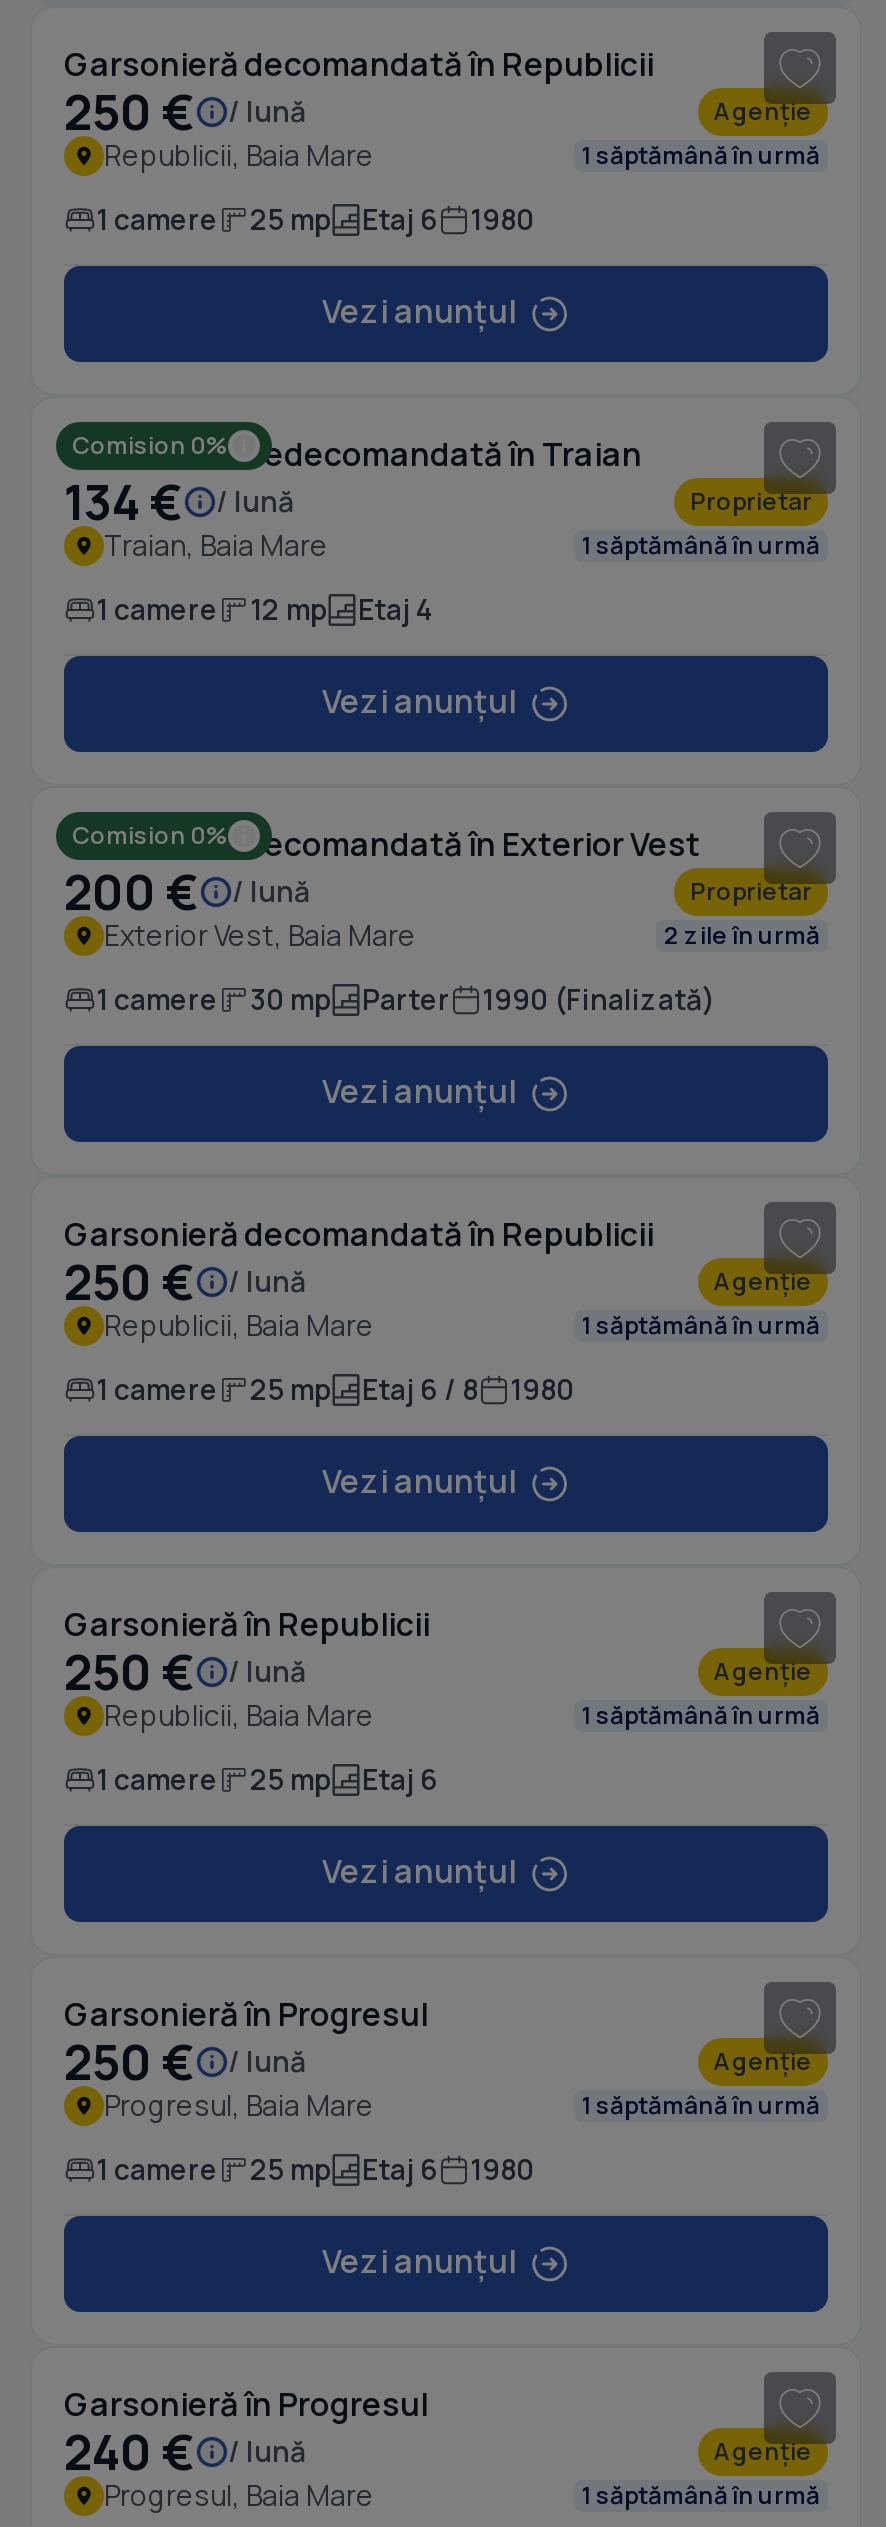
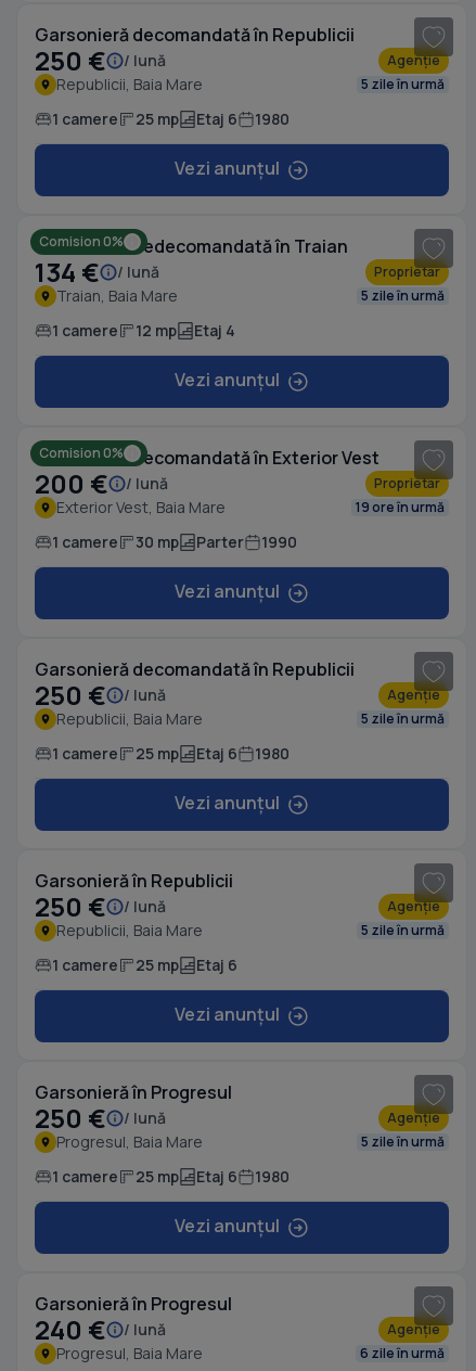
- 1 săptămână în urmă
+ 5 zile în urmă

- 1 săptămână în urmă
+ 5 zile în urmă

- 2 zile în urmă
+ 19 ore în urmă

- 1 camere 30 mp Parter 1990 (Finalizată)
+ 1 camere 30 mp Parter 1990

- 1 săptămână în urmă
+ 5 zile în urmă

- 1 camere 25 mp Etaj 6 / 8 1980
+ 1 camere 25 mp Etaj 6 1980

- 1 săptămână în urmă
+ 5 zile în urmă

- 1 săptămână în urmă
+ 5 zile în urmă

- 1 săptămână în urmă
+ 6 zile în urmă
